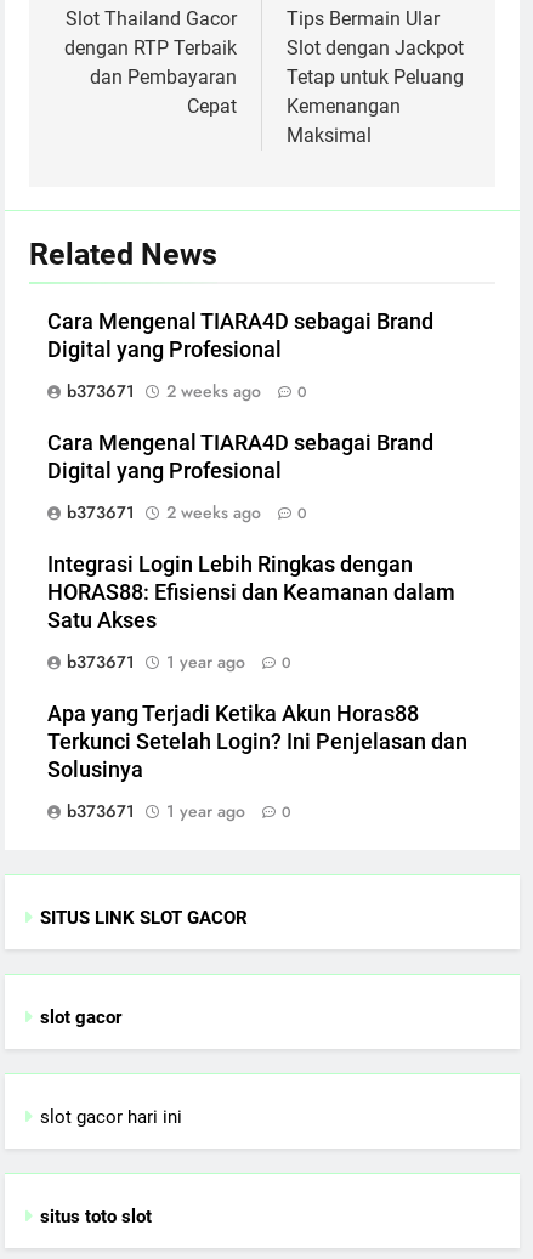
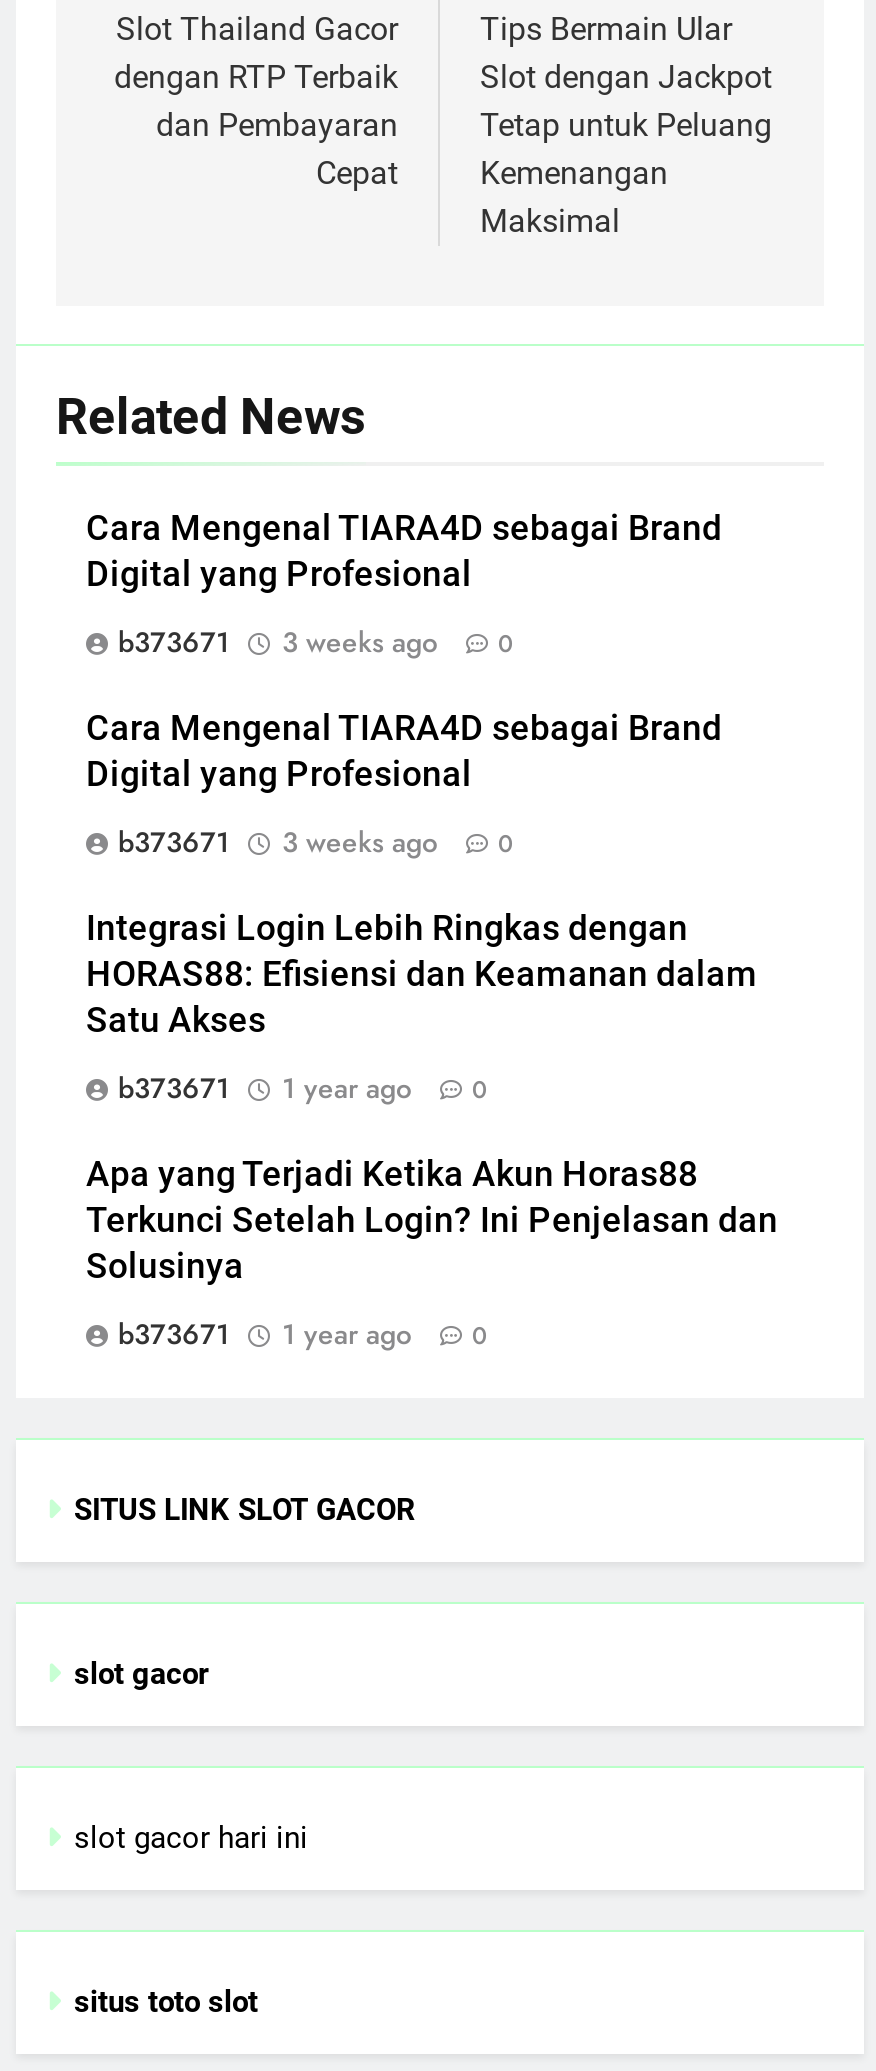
- b373671 2 weeks ago 0
+ b373671 3 weeks ago 0

- b373671 2 weeks ago 0
+ b373671 3 weeks ago 0
